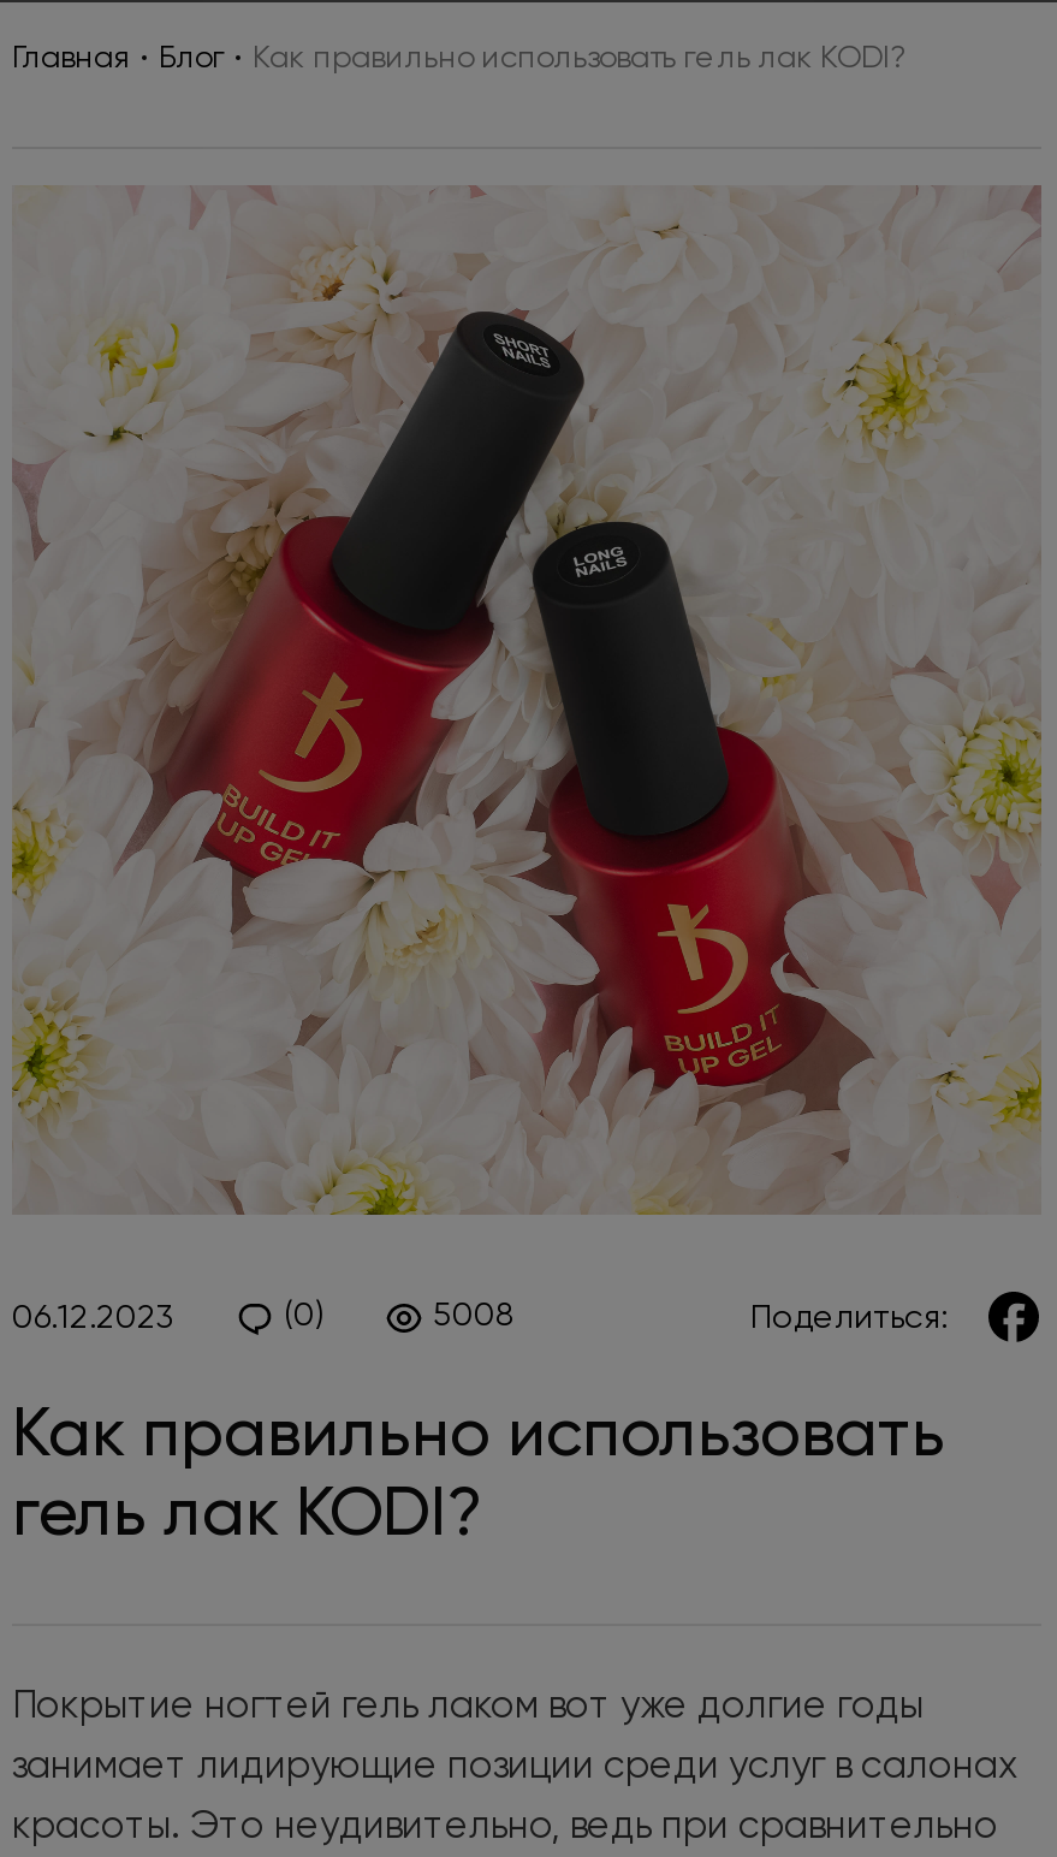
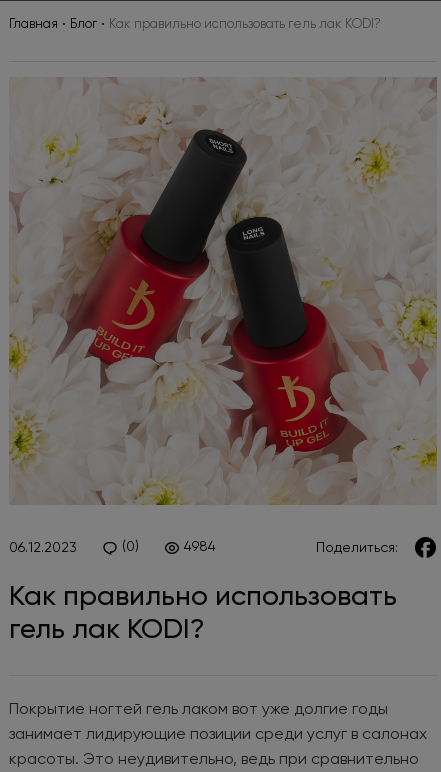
- 5008
+ 4984
